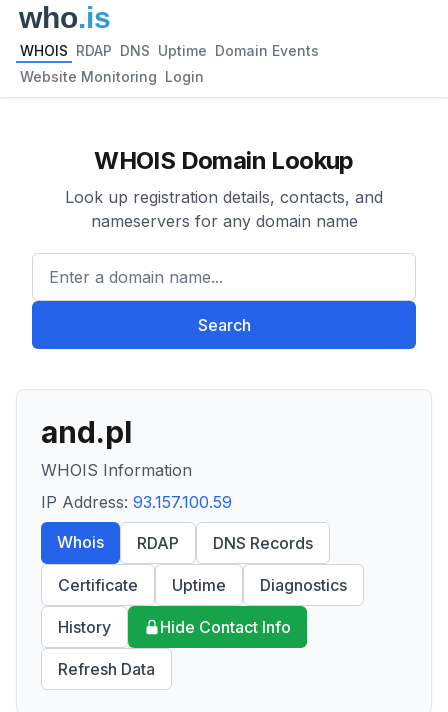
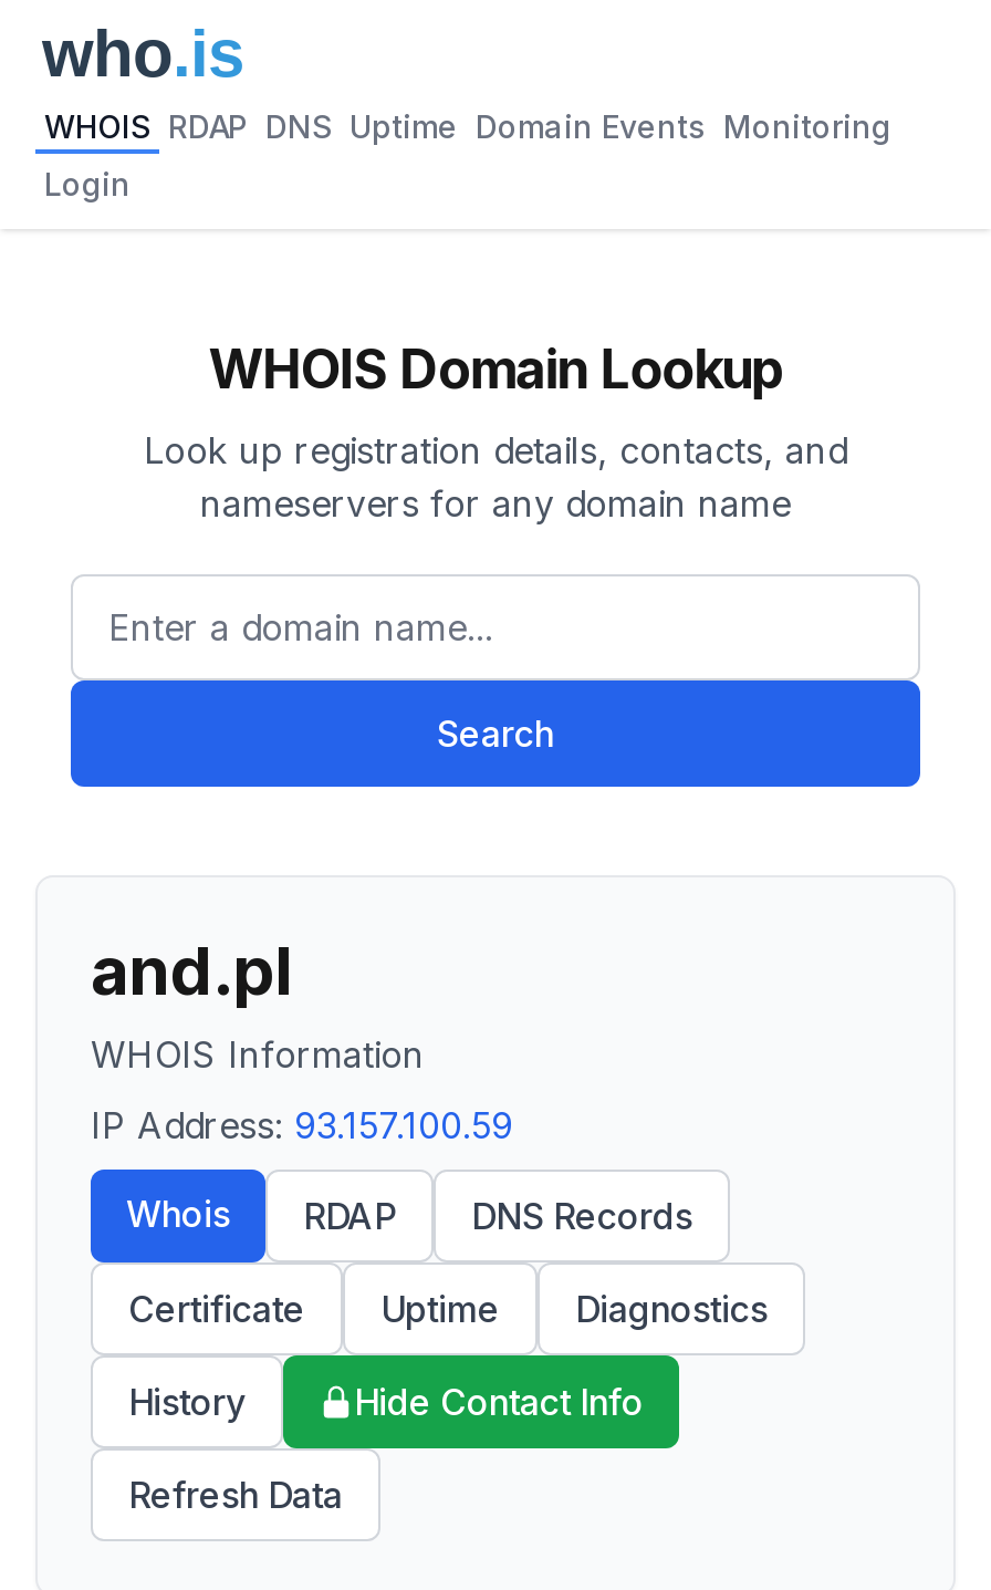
- WHOIS RDAP DNS Uptime Domain Events
+ WHOIS RDAP DNS Uptime Domain Events Monitoring

- Website Monitoring Login
+ Login
